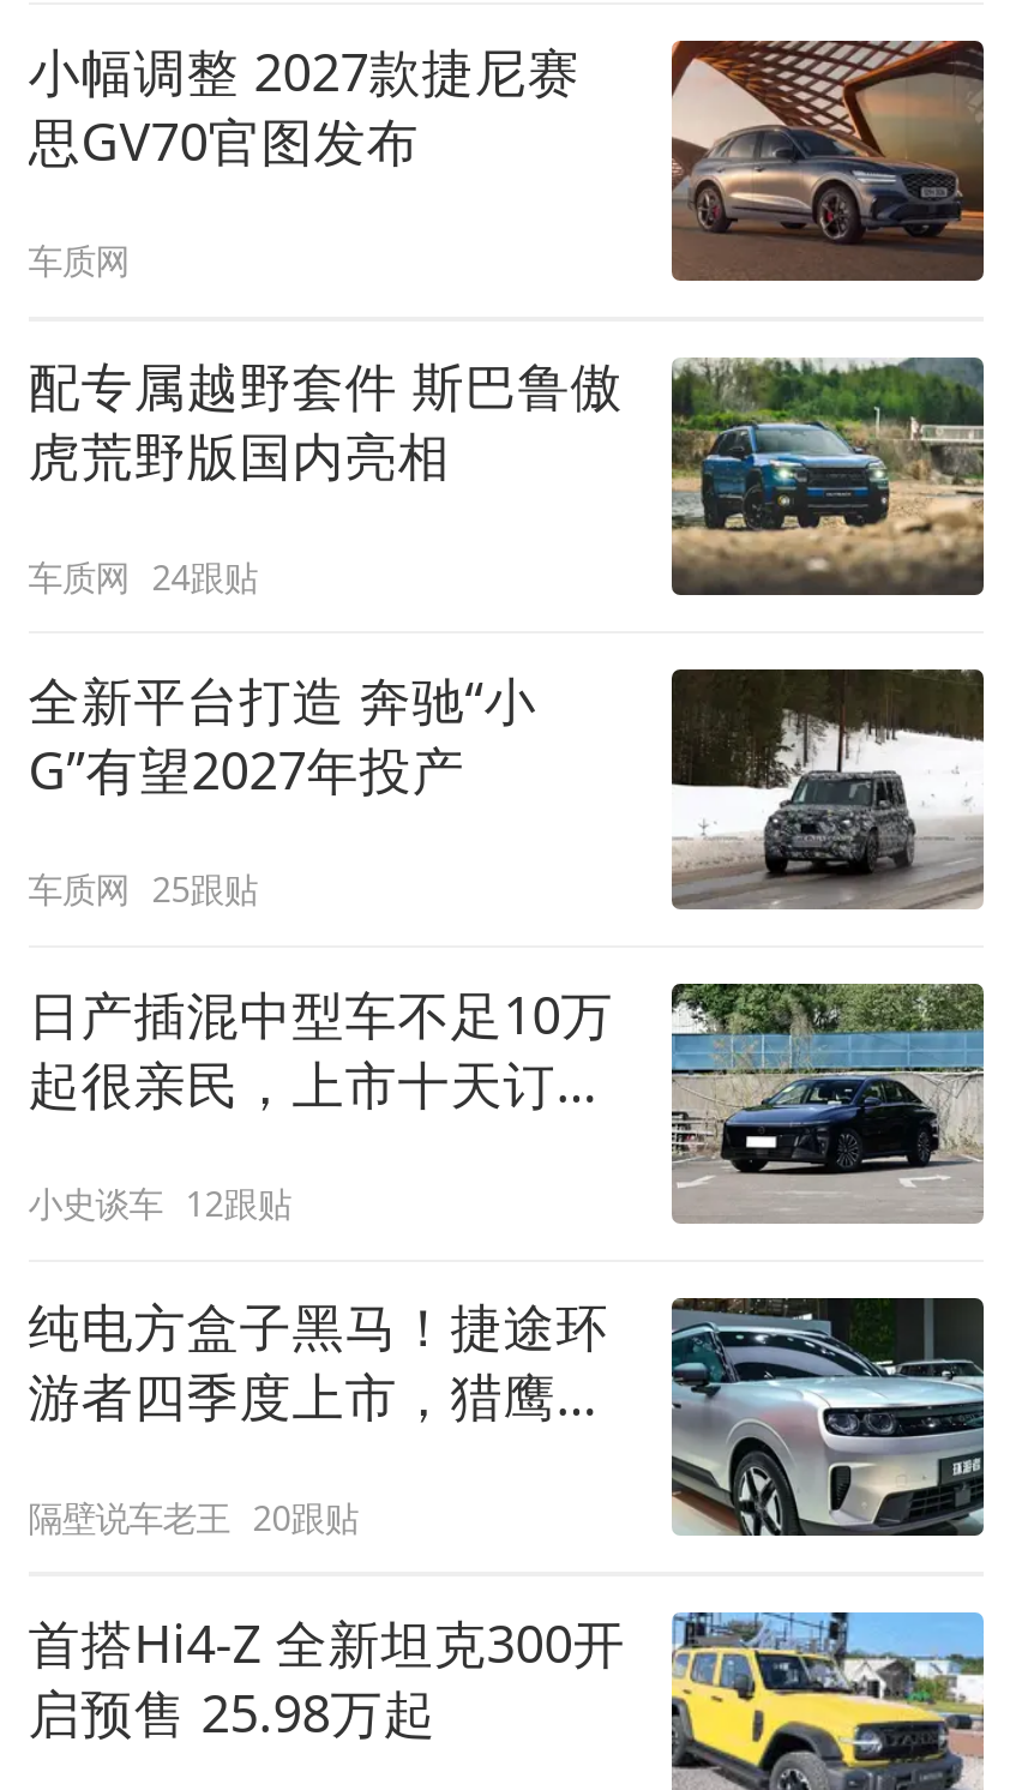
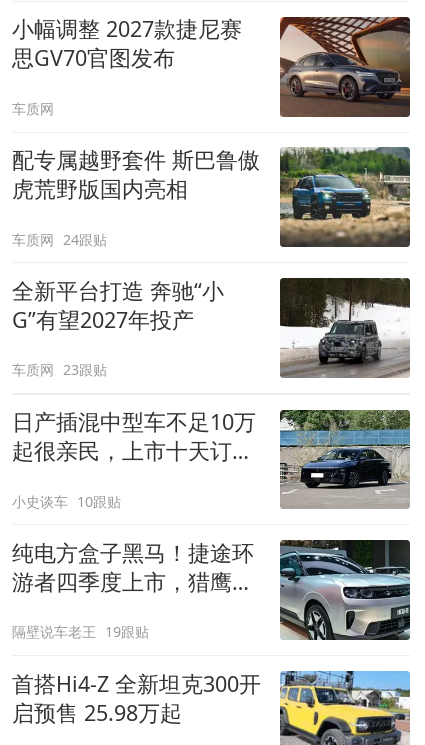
- 车质网 25跟贴
+ 车质网 23跟贴

- 小史谈车 12跟贴
+ 小史谈车 10跟贴

- 隔壁说车老王 20跟贴
+ 隔壁说车老王 19跟贴
